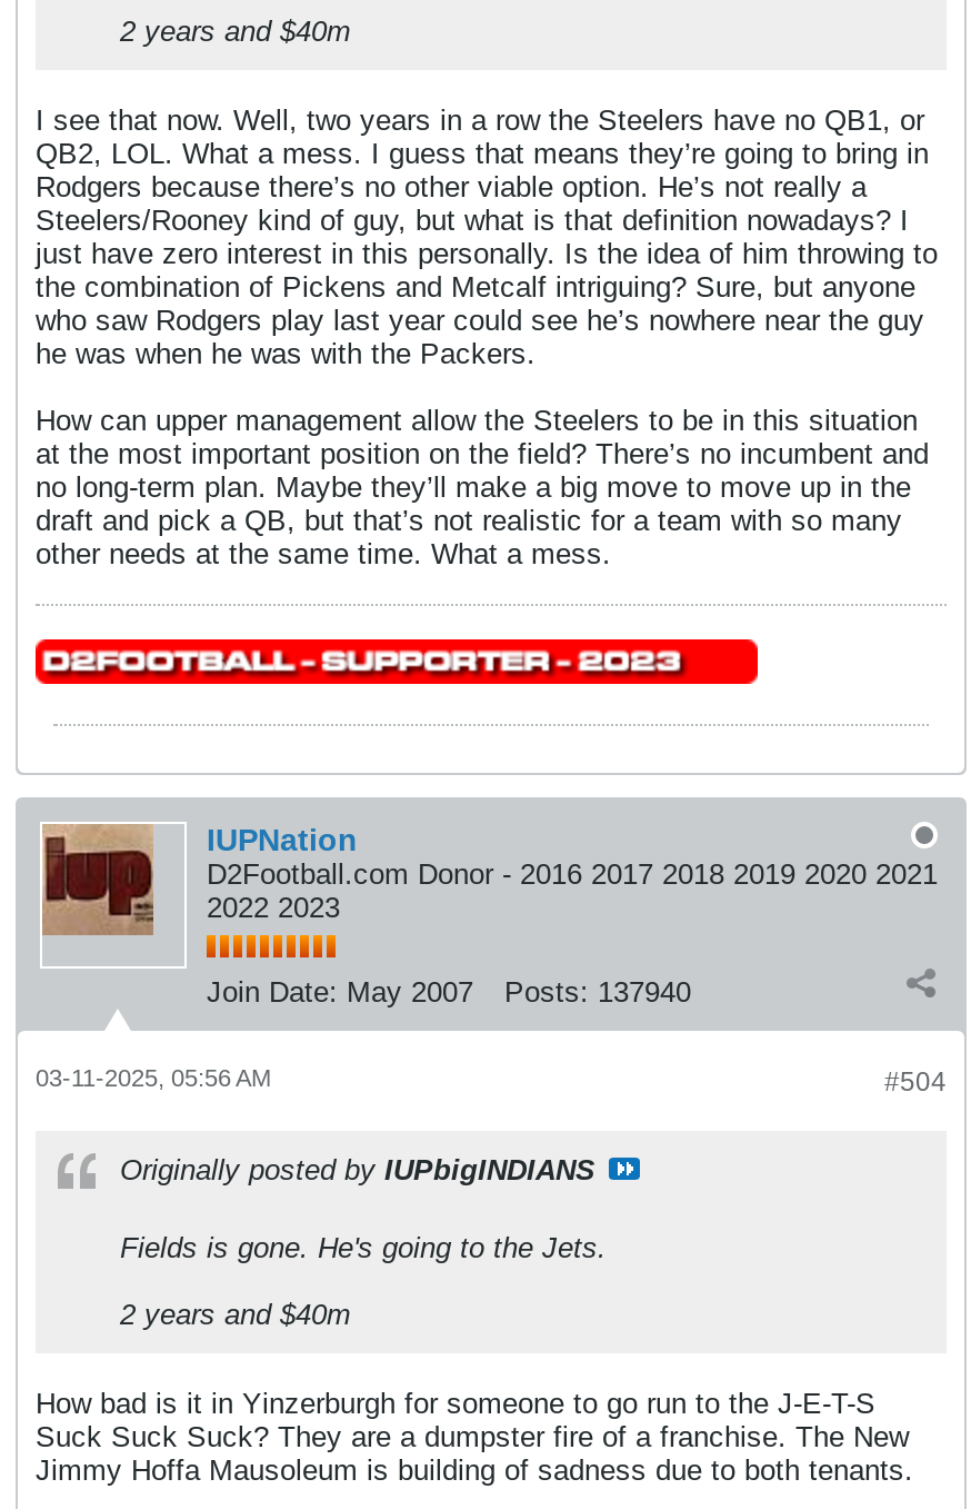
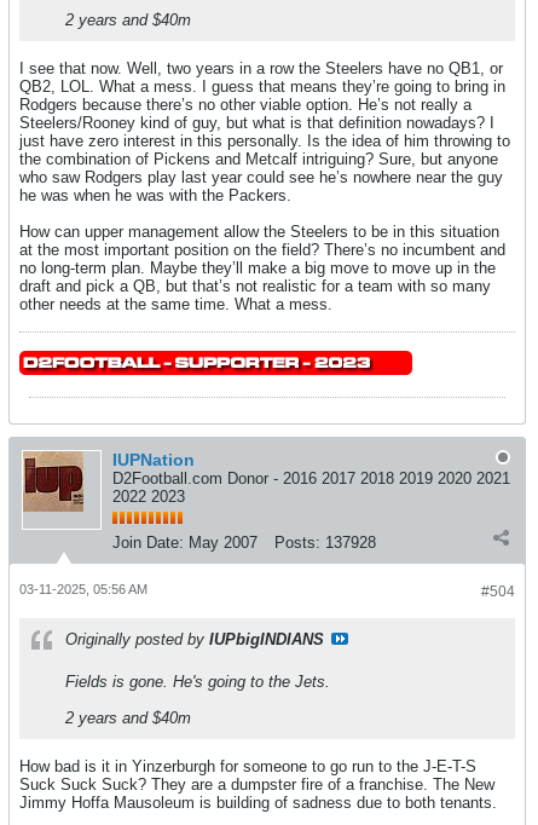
- Join Date: May 2007 Posts: 137940
+ Join Date: May 2007 Posts: 137928
